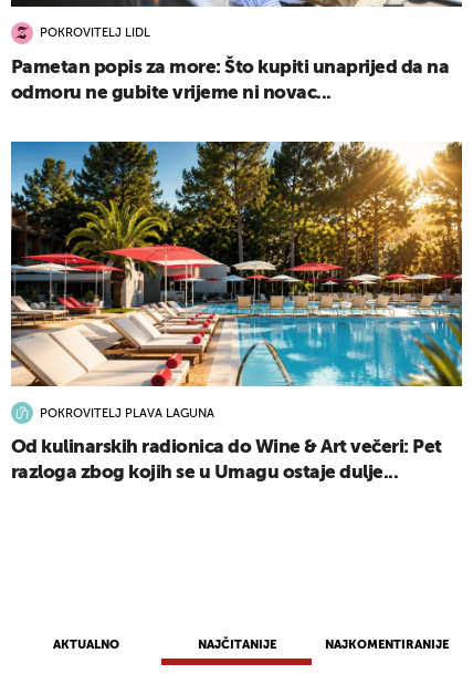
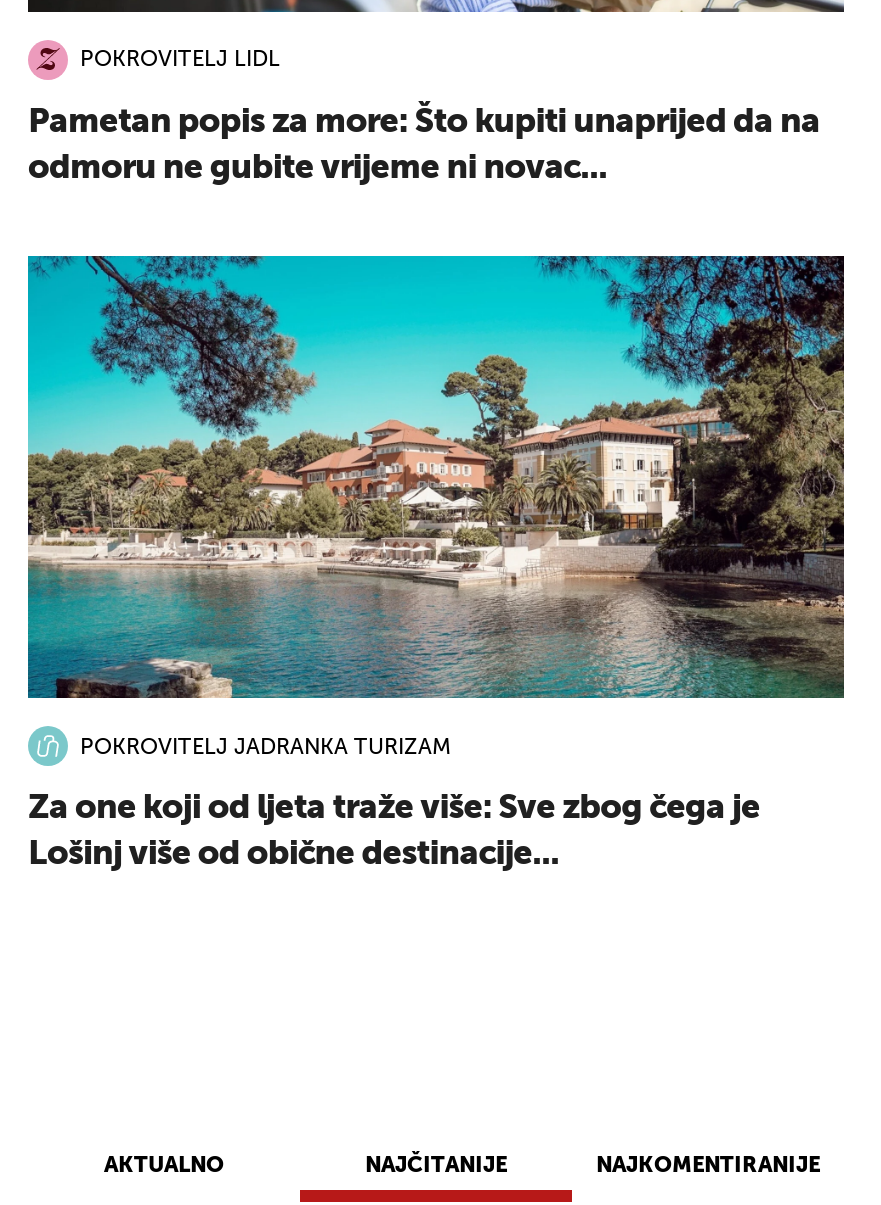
- [image]
- POKROVITELJ PLAVA LAGUNA
+ [image]
+ POKROVITELJ JADRANKA TURIZAM

- Od kulinarskih radionica do Wine & Art večeri: Pet
- razloga zbog kojih se u Umagu ostaje dulje...
+ Za one koji od ljeta traže više: Sve zbog čega je
+ Lošinj više od obične destinacije...
